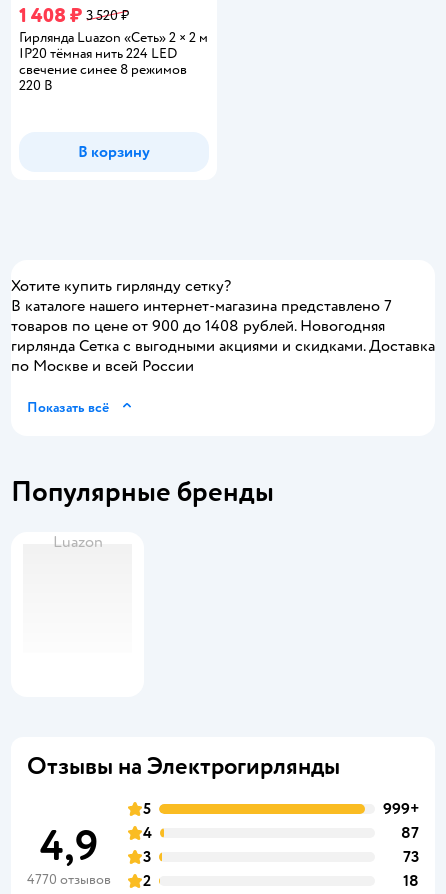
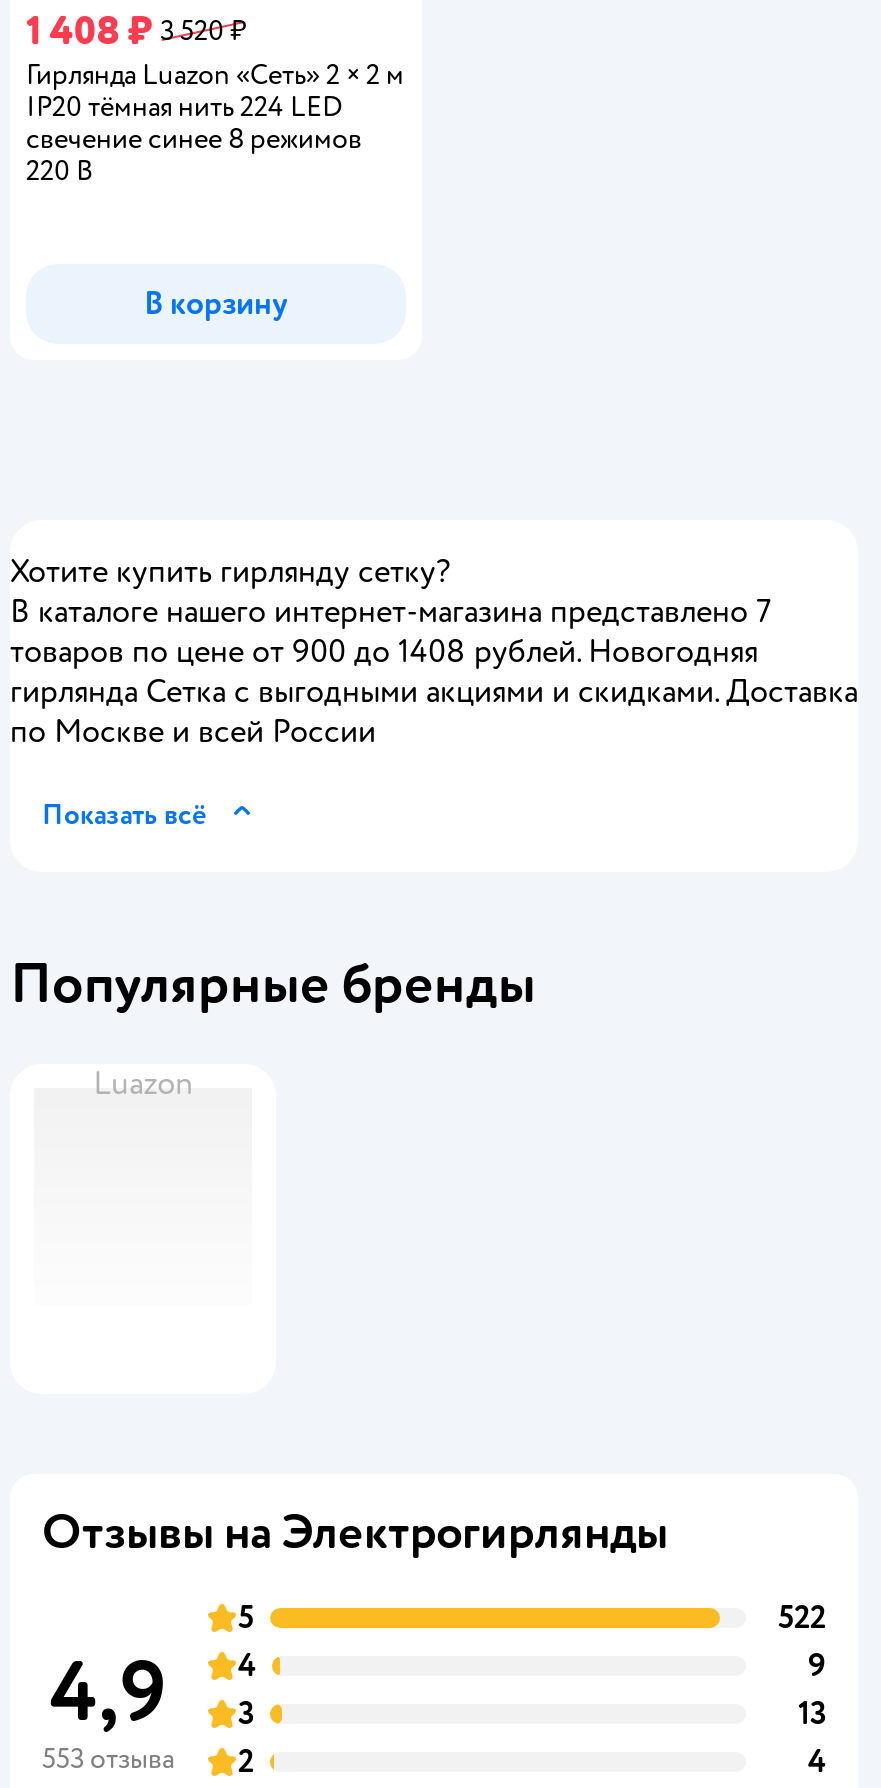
- 999+
+ 522

- 87
+ 9

- 73
+ 13

- 4770 отзывов 2
+ 553 отзыва 2

- 18
+ 4
